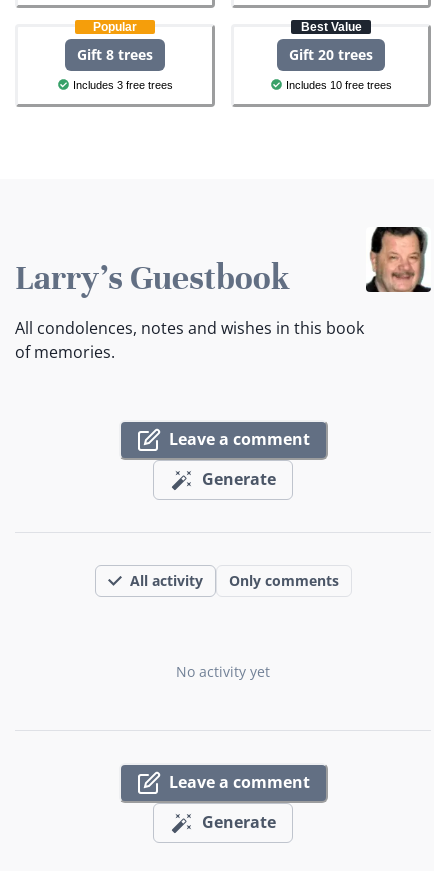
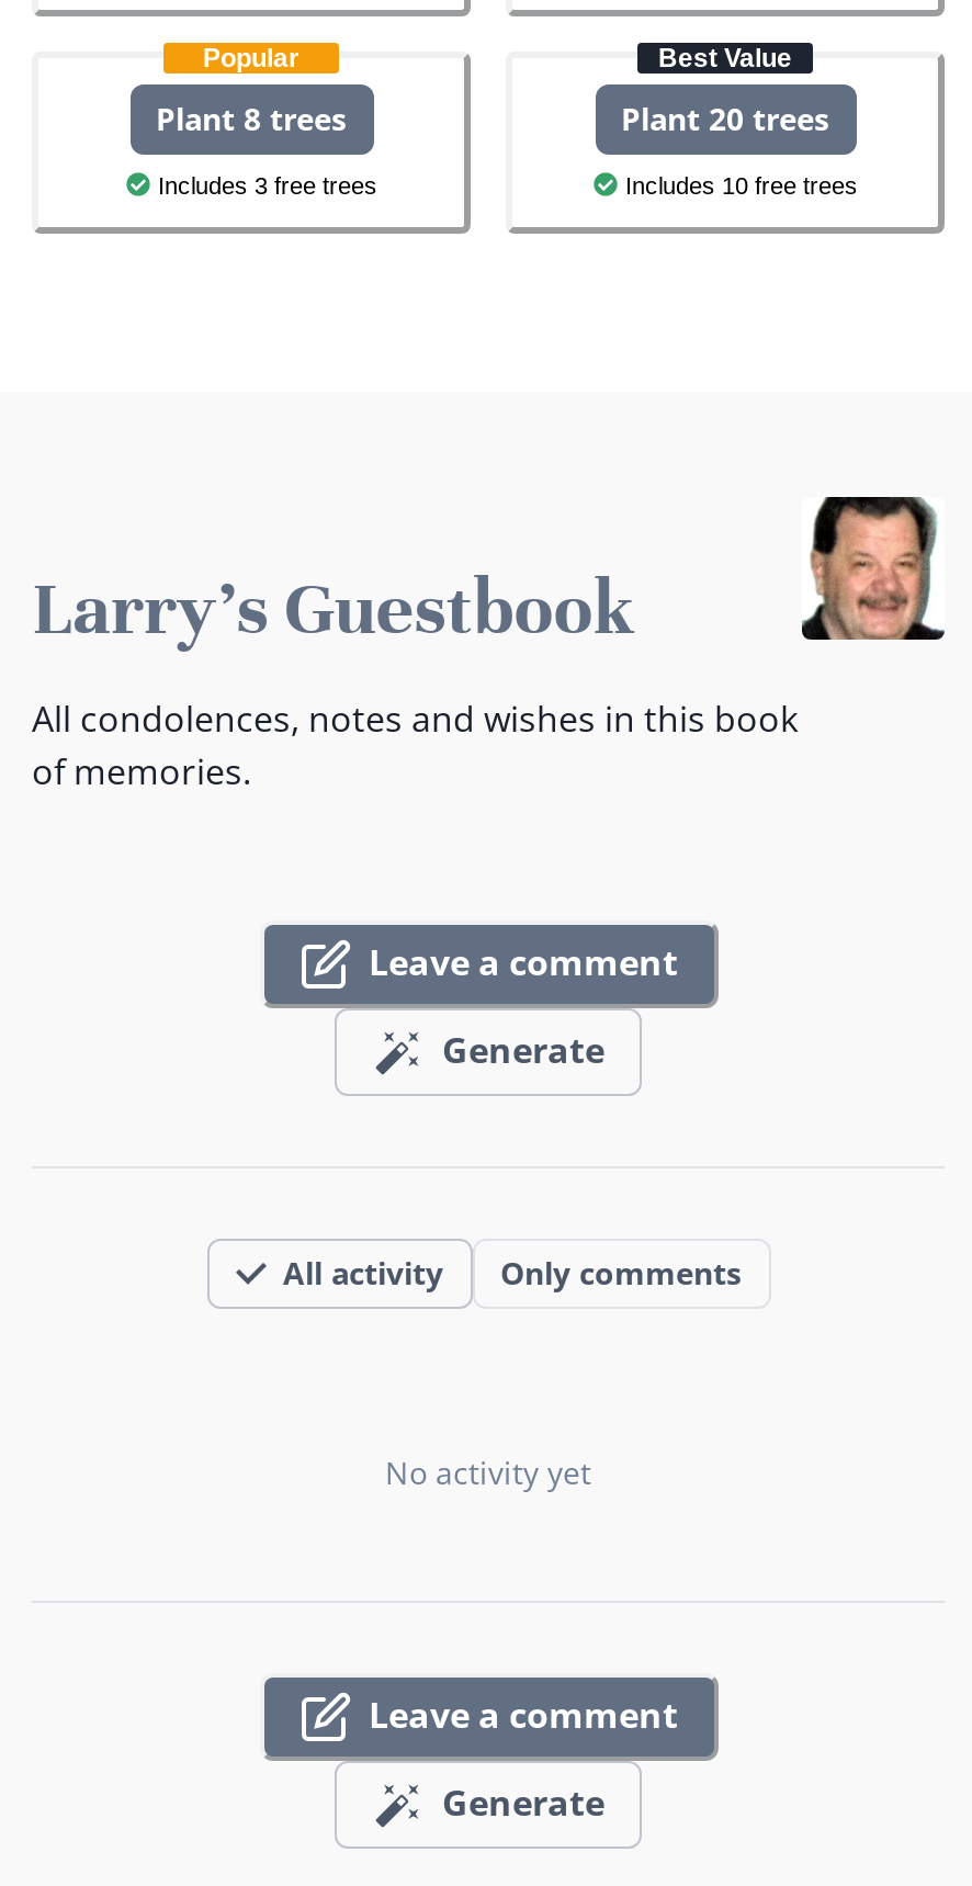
- Gift 8 trees
+ Plant 8 trees

- Gift 20 trees
+ Plant 20 trees
